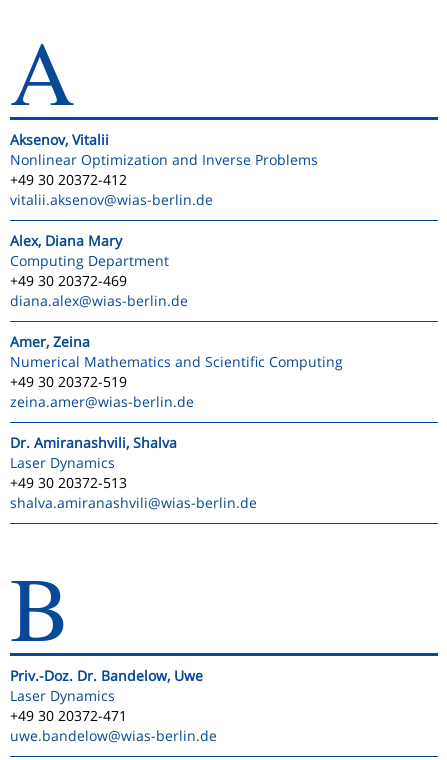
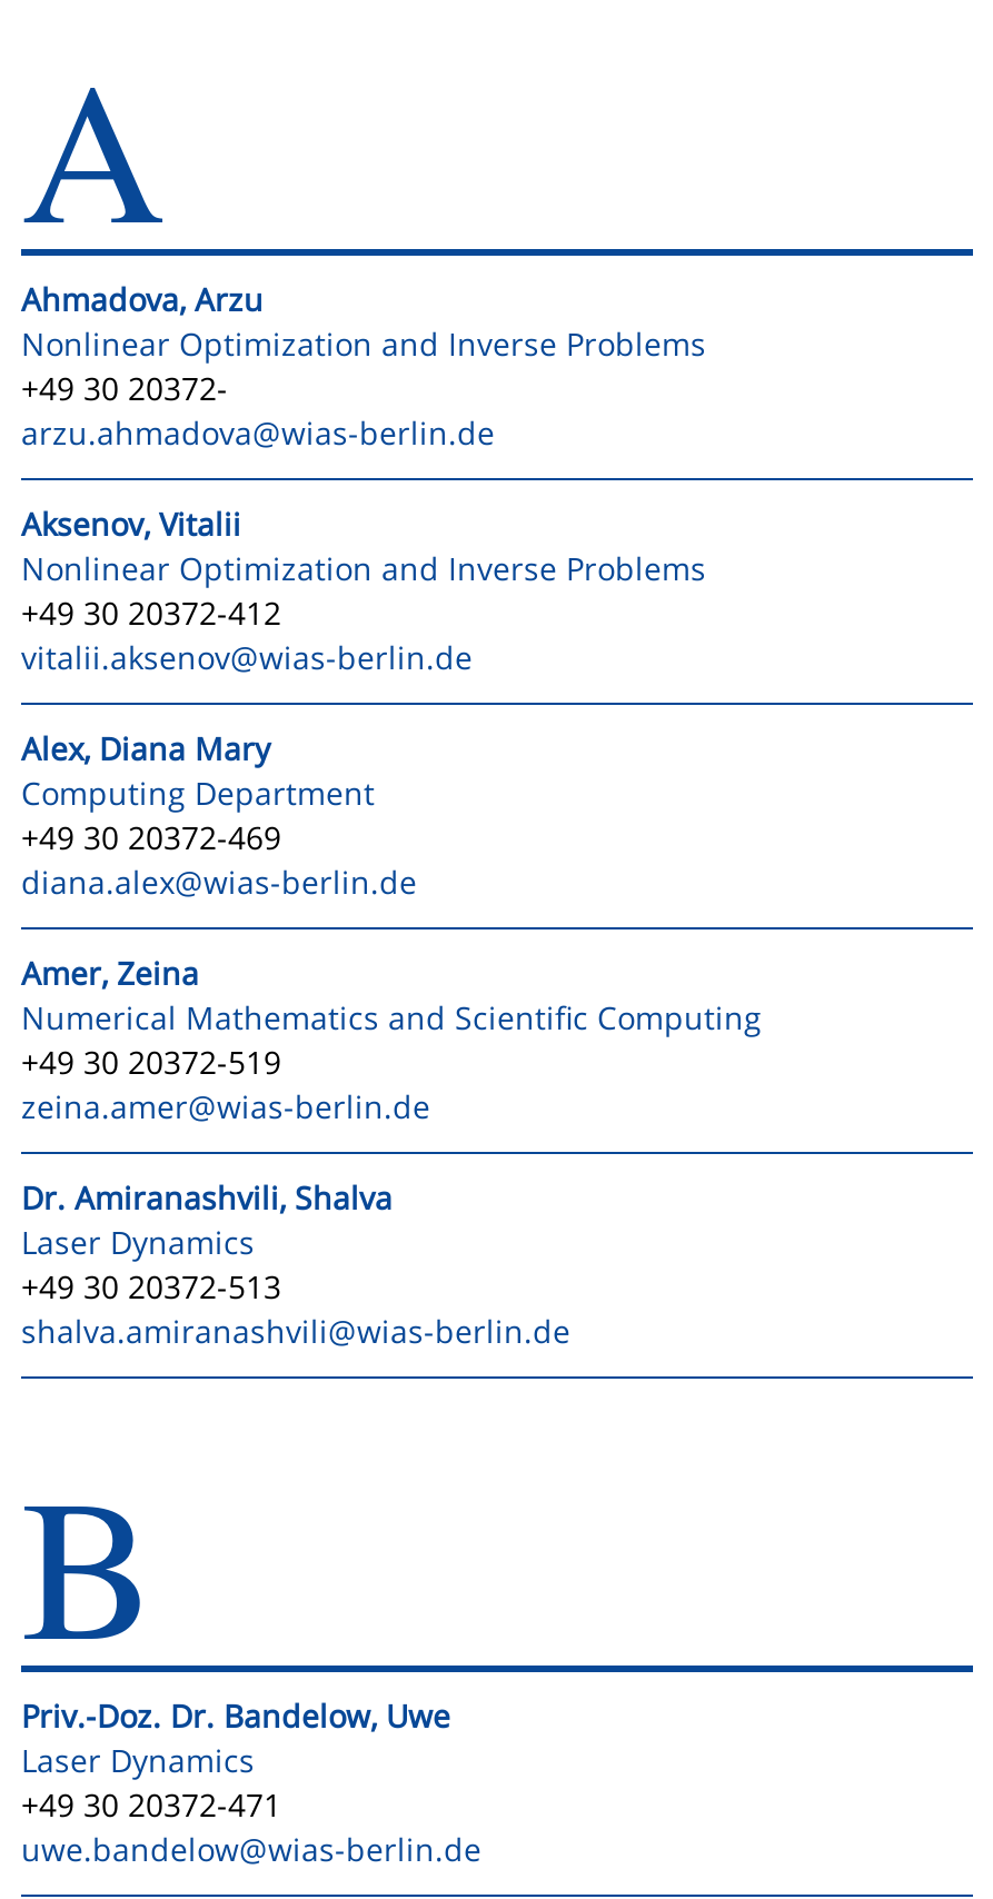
+ Ahmadova, Arzu
+ Nonlinear Optimization and Inverse Problems
+ +49 30 20372-
+ arzu.ahmadova@wias-berlin.de
